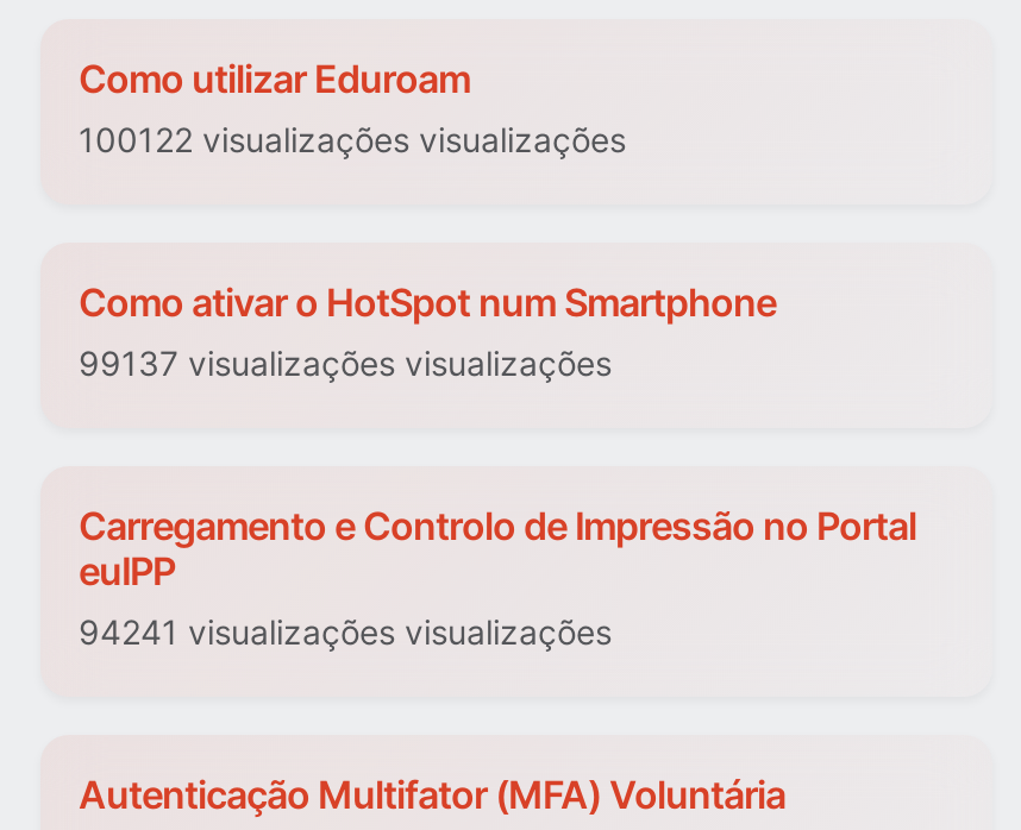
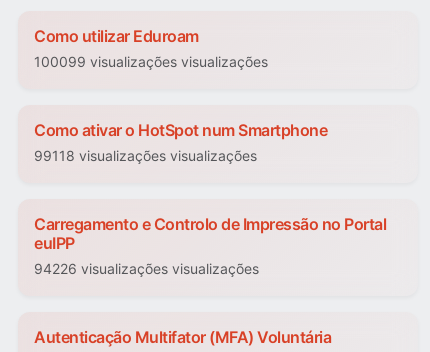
- 100122 visualizações visualizações
+ 100099 visualizações visualizações

- 99137 visualizações visualizações
+ 99118 visualizações visualizações

- 94241 visualizações visualizações
+ 94226 visualizações visualizações
